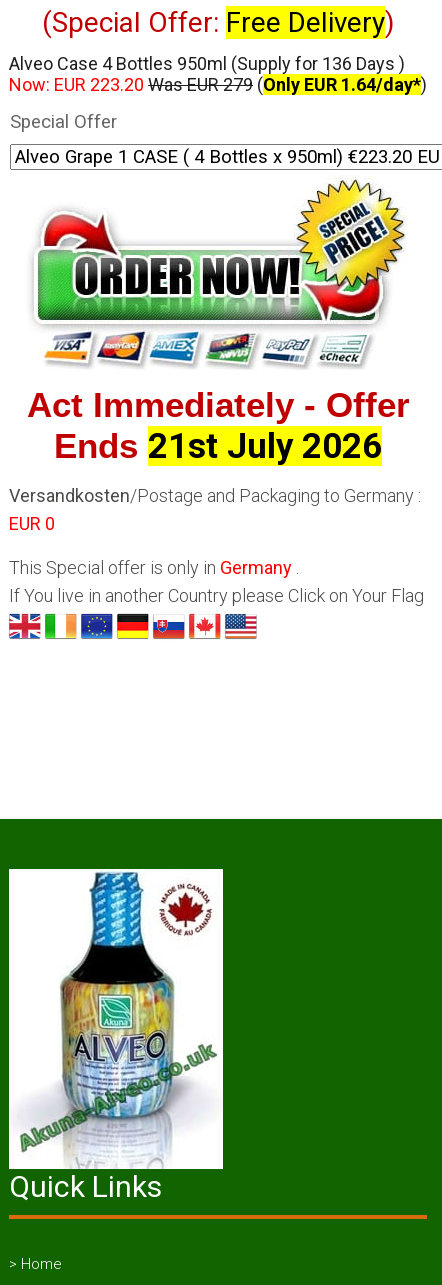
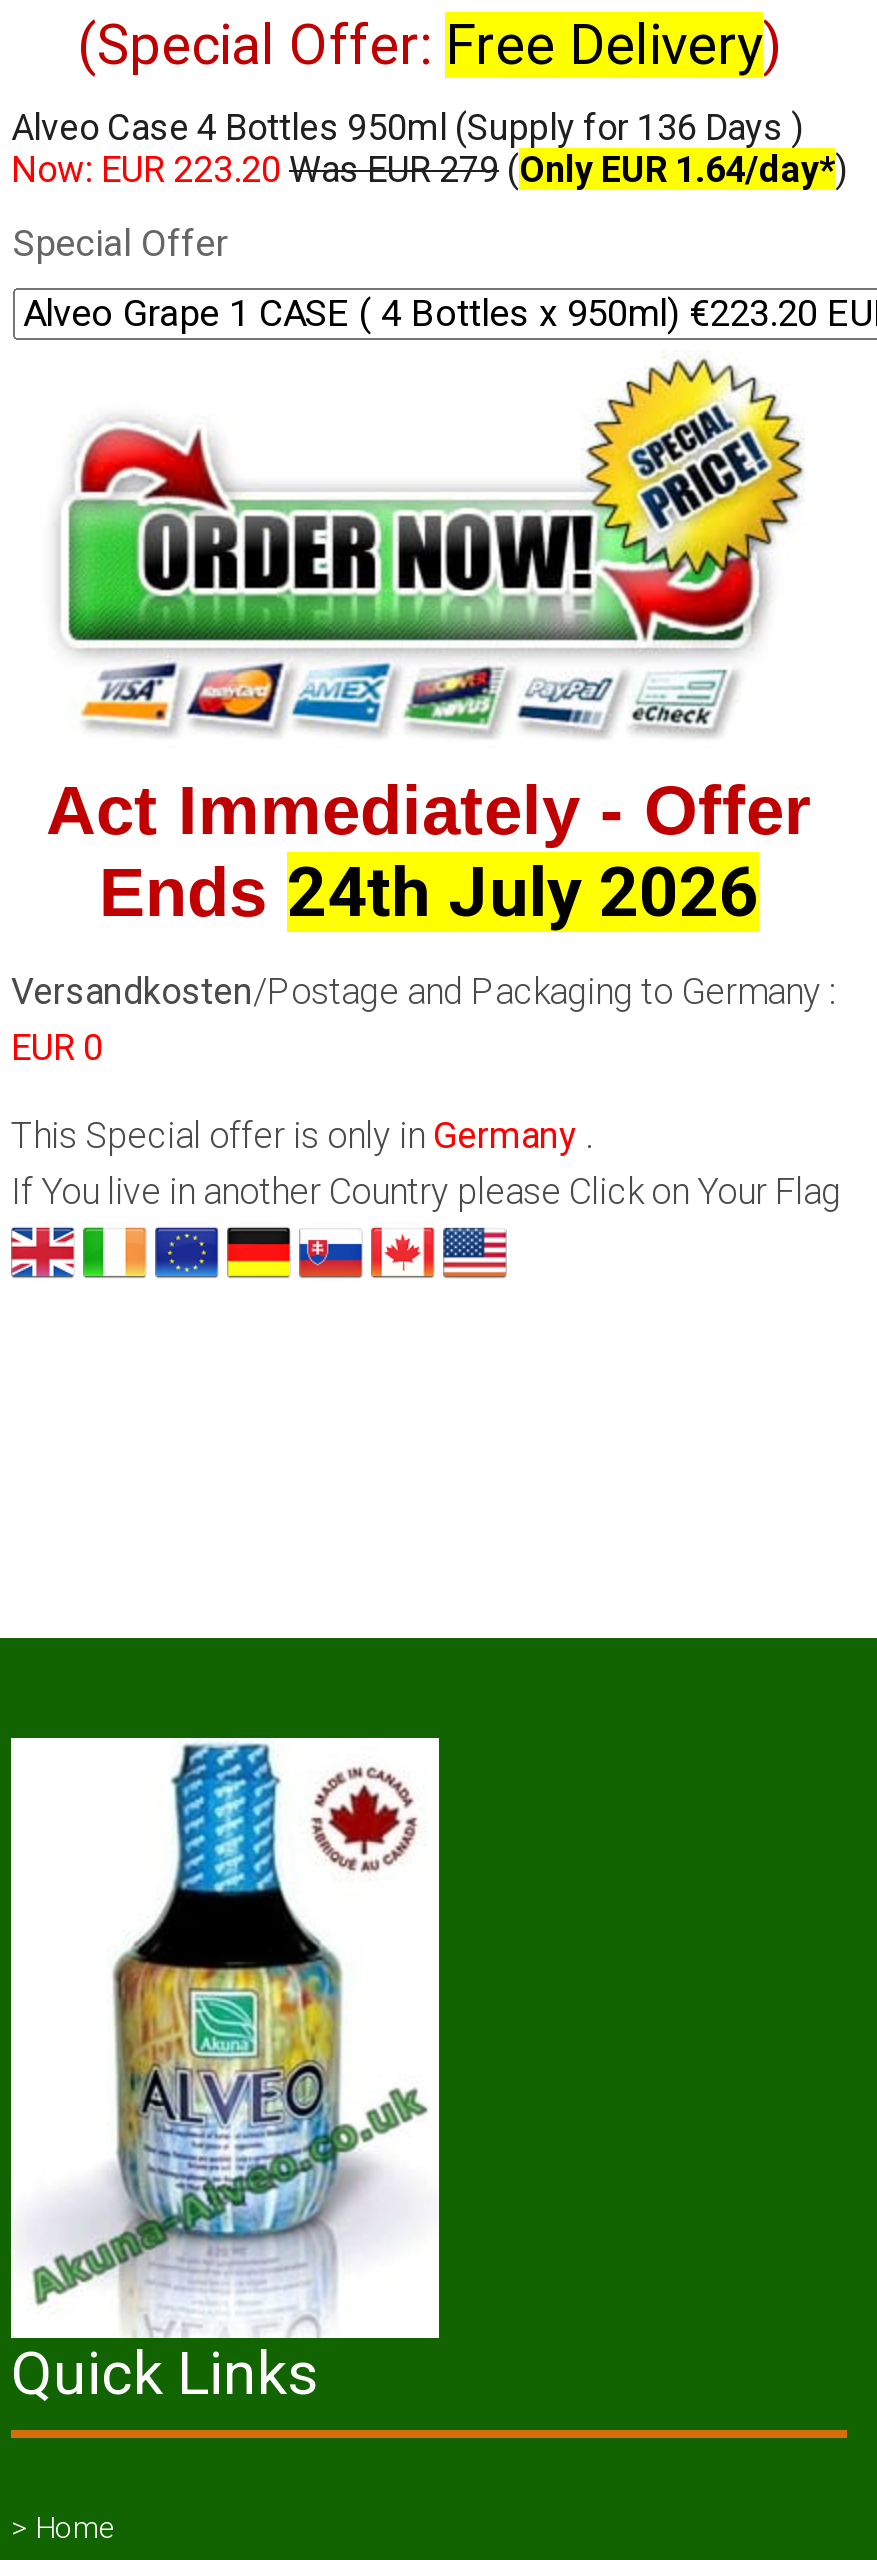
- Ends 21st July 2026
+ Ends 24th July 2026
